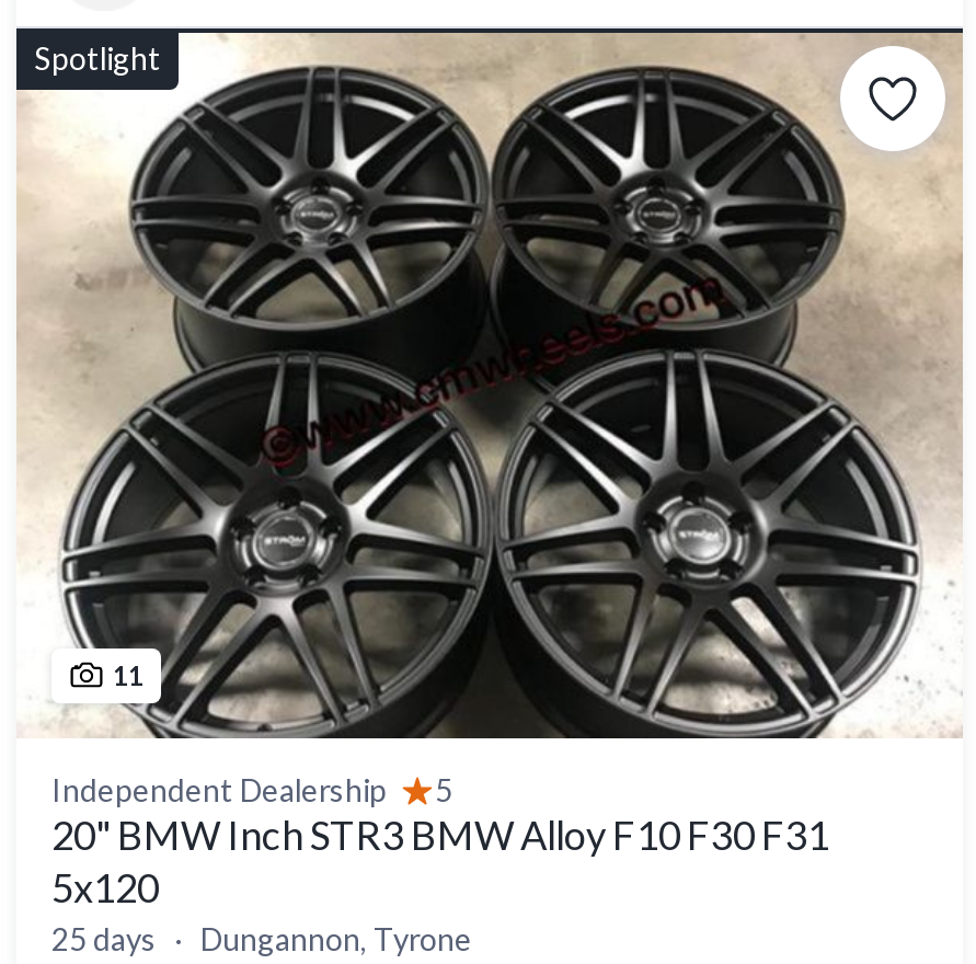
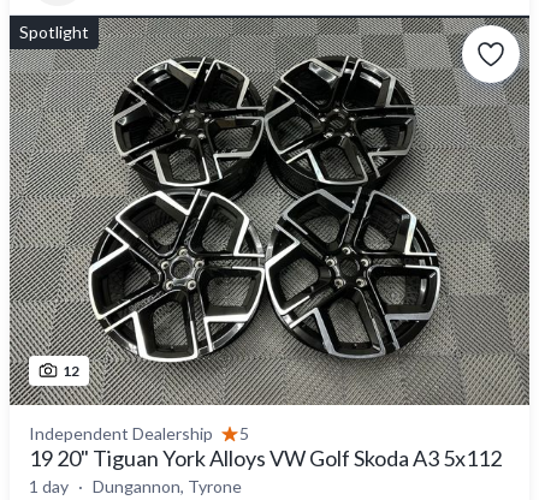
- [image]
- 11
+ [image]
+ 12

- 20" BMW Inch STR3 BMW Alloy F10 F30 F31
- 5x120
- 25 days
+ 19 20" Tiguan York Alloys VW Golf Skoda A3 5x112
+ 1 day
